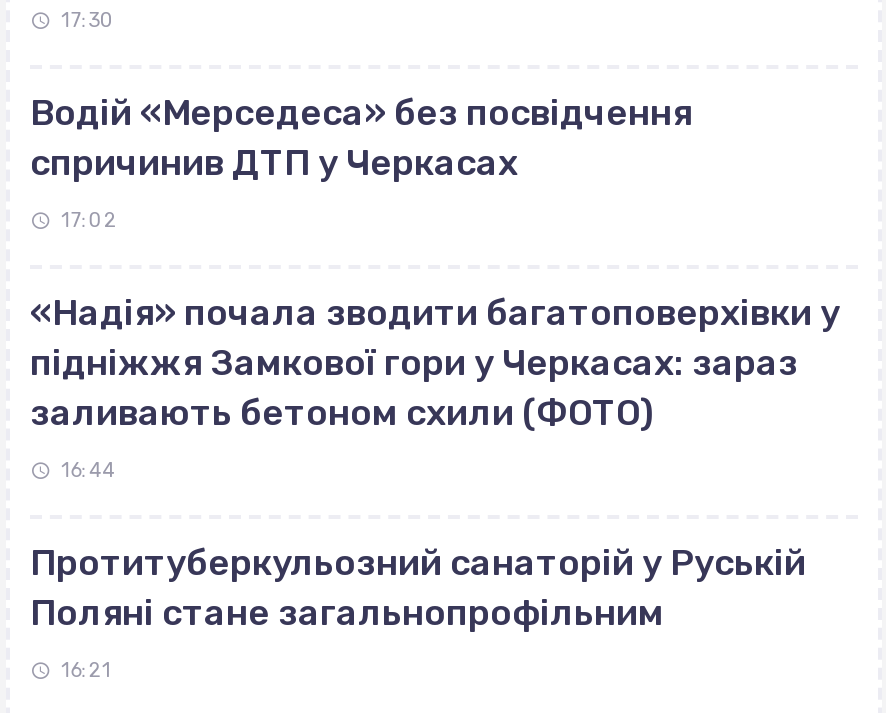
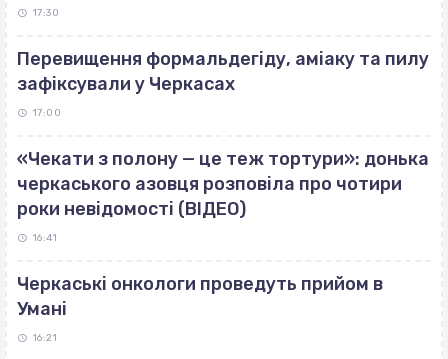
- Водій «Мерседеса» без посвідчення
- спричинив ДТП у Черкасах
+ Перевищення формальдегіду, аміаку та пилу
+ зафіксували у Черкасах

- 17:02
+ 17:00

- «Надія» почала зводити багатоповерхівки у
- підніжжя Замкової гори у Черкасах: зараз
- заливають бетоном схили (ФОТО)
+ «Чекати з полону — це теж тортури»: донька
+ черкаського азовця розповіла про чотири
+ роки невідомості (ВІДЕО)

- 16:44
+ 16:41

- Протитуберкульозний санаторій у Руській
- Поляні стане загальнопрофільним
+ Черкаські онкологи проведуть прийом в
+ Умані
